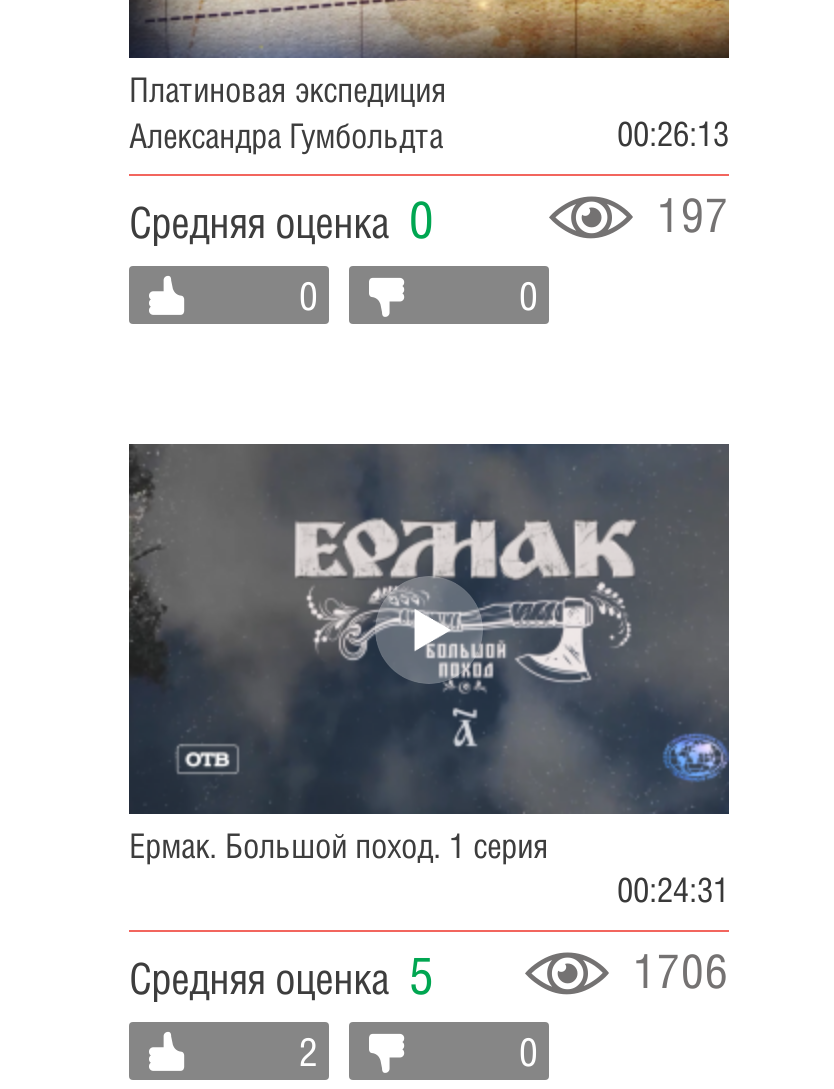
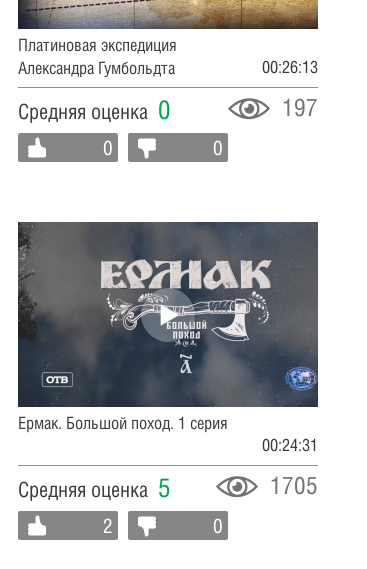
- 1706
+ 1705
